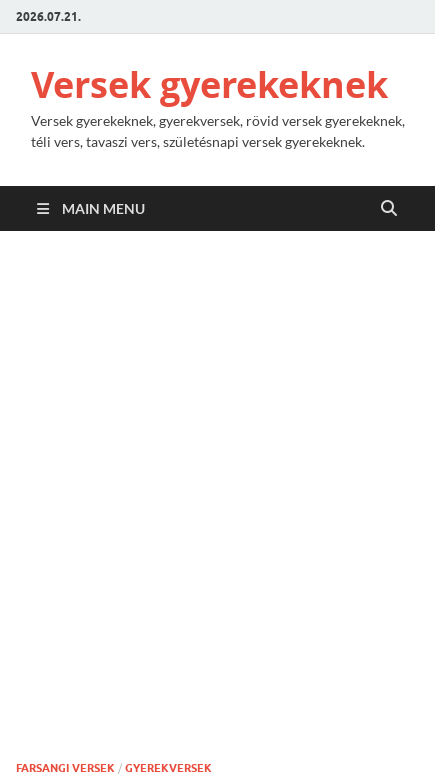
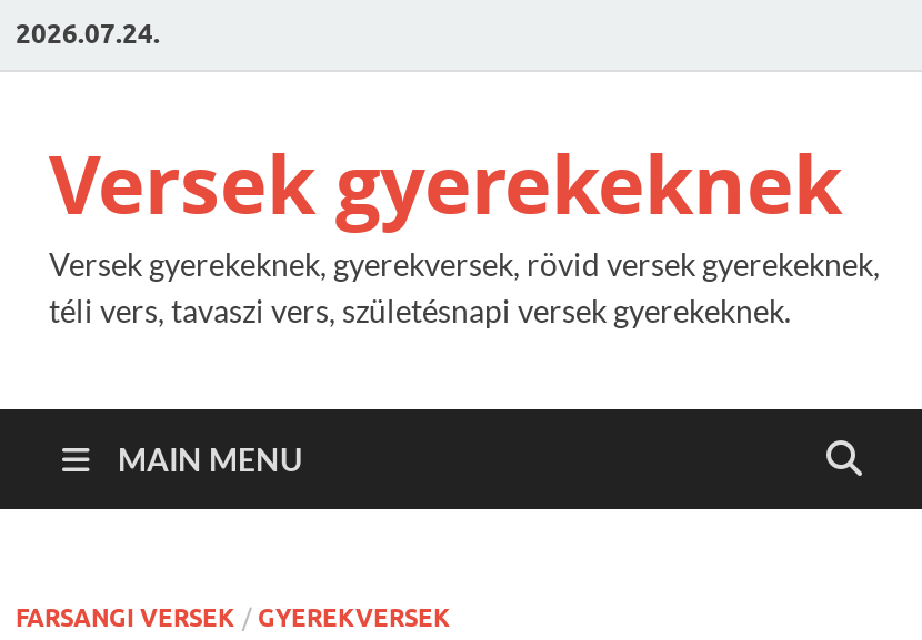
- 2026.07.21.
+ 2026.07.24.
